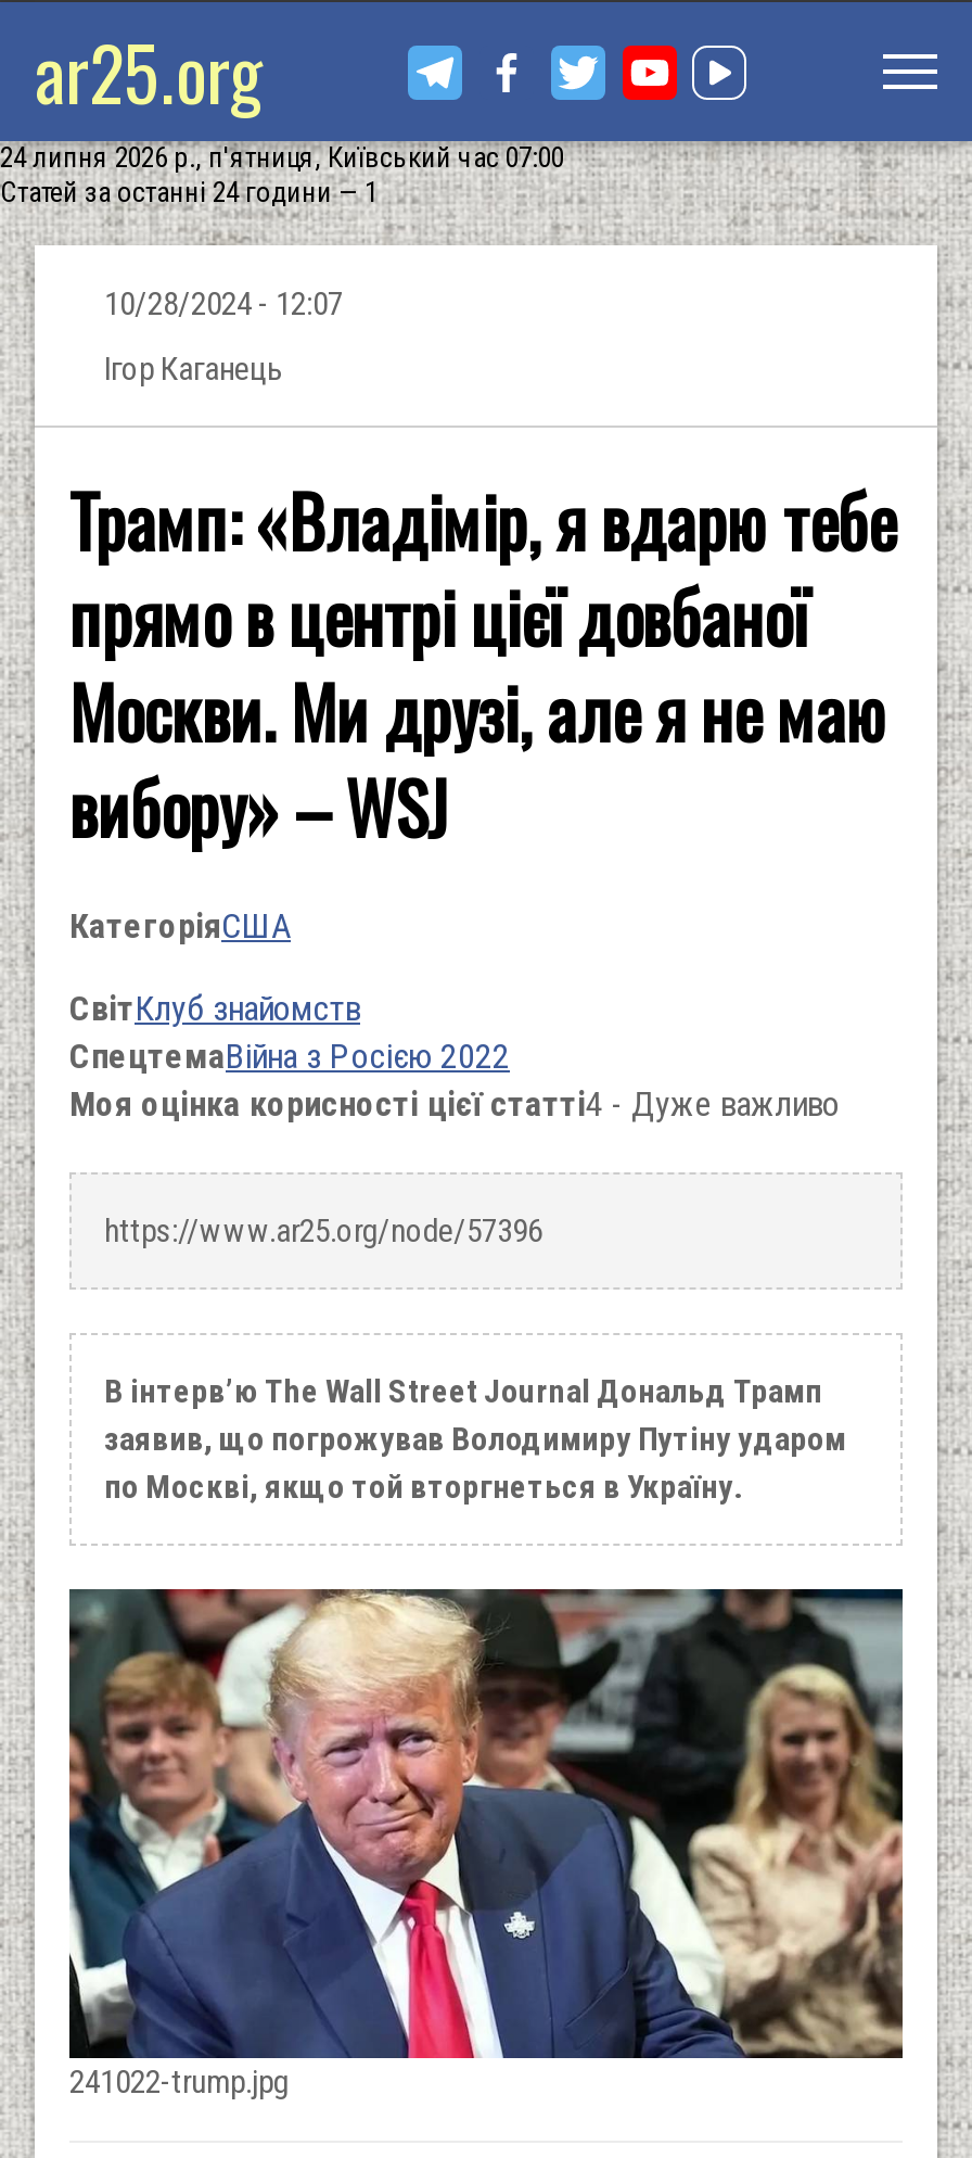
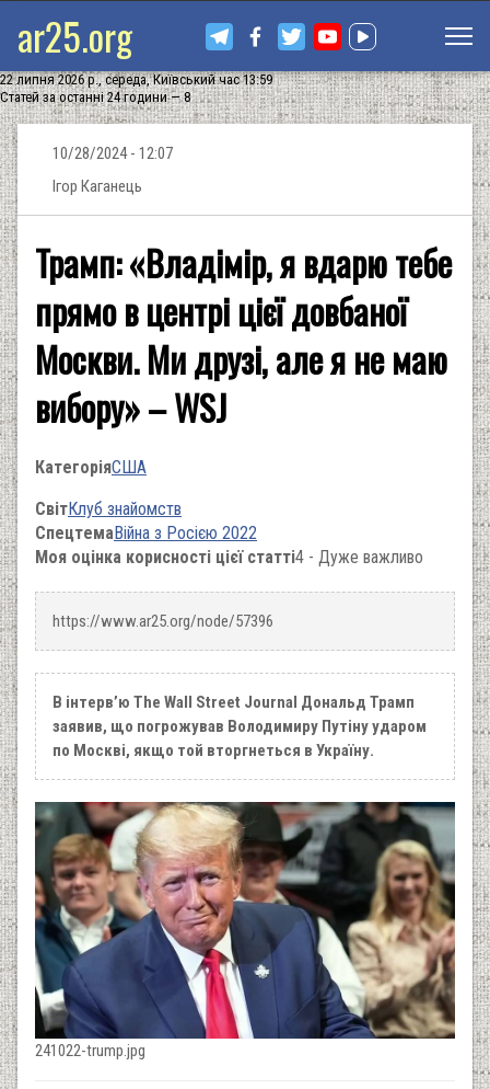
- 24 липня 2026 р., п'ятниця, Київський час 07:00
+ 22 липня 2026 р., середа, Київський час 13:59

- Статей за останні 24 години — 1
+ Статей за останні 24 години — 8
